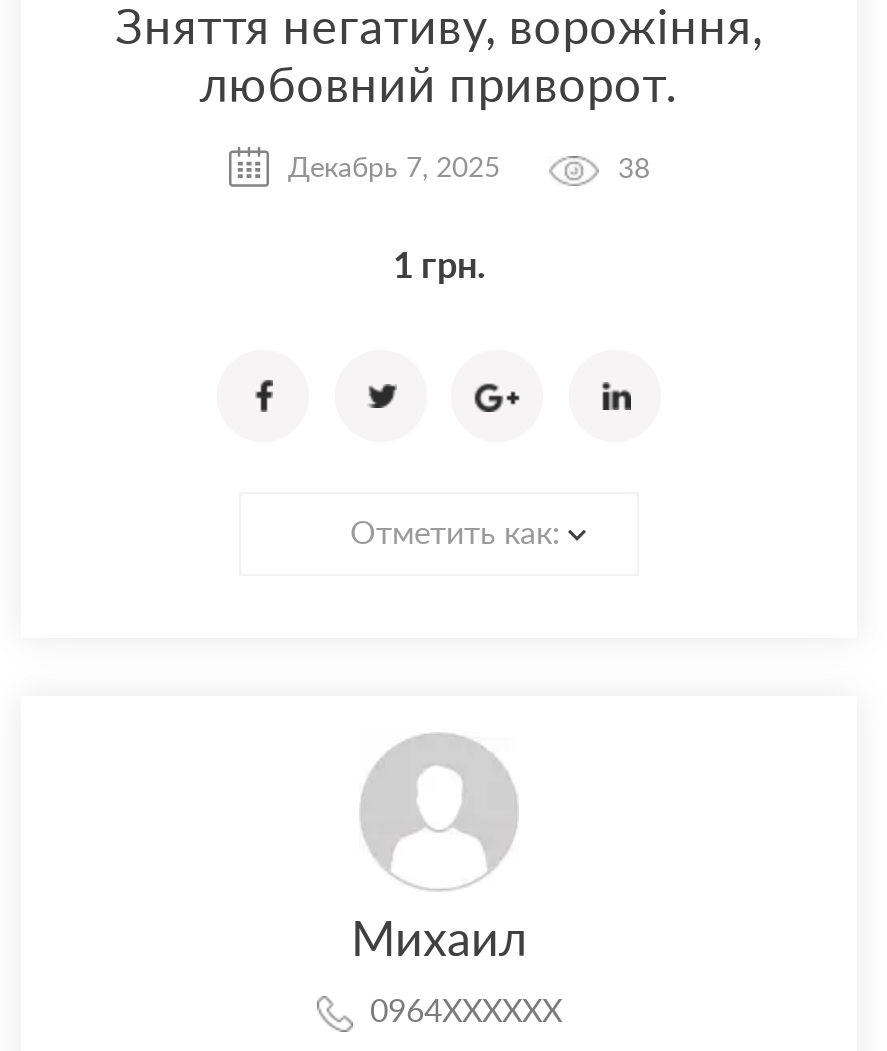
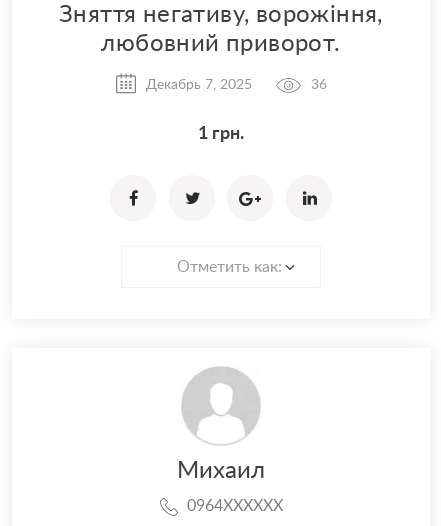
- 38
+ 36
